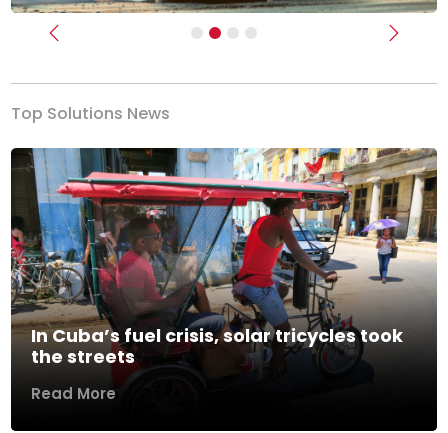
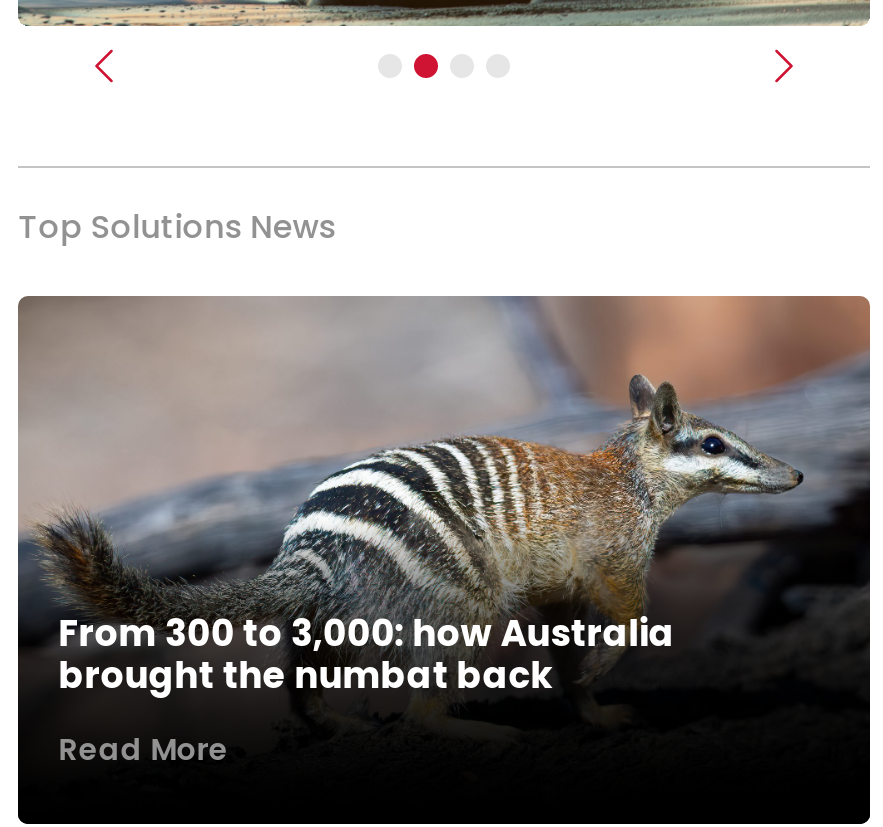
- [image]
- In Cuba’s fuel crisis, solar tricycles took
- the streets
+ [image]
+ From 300 to 3,000: how Australia
+ brought the numbat back
